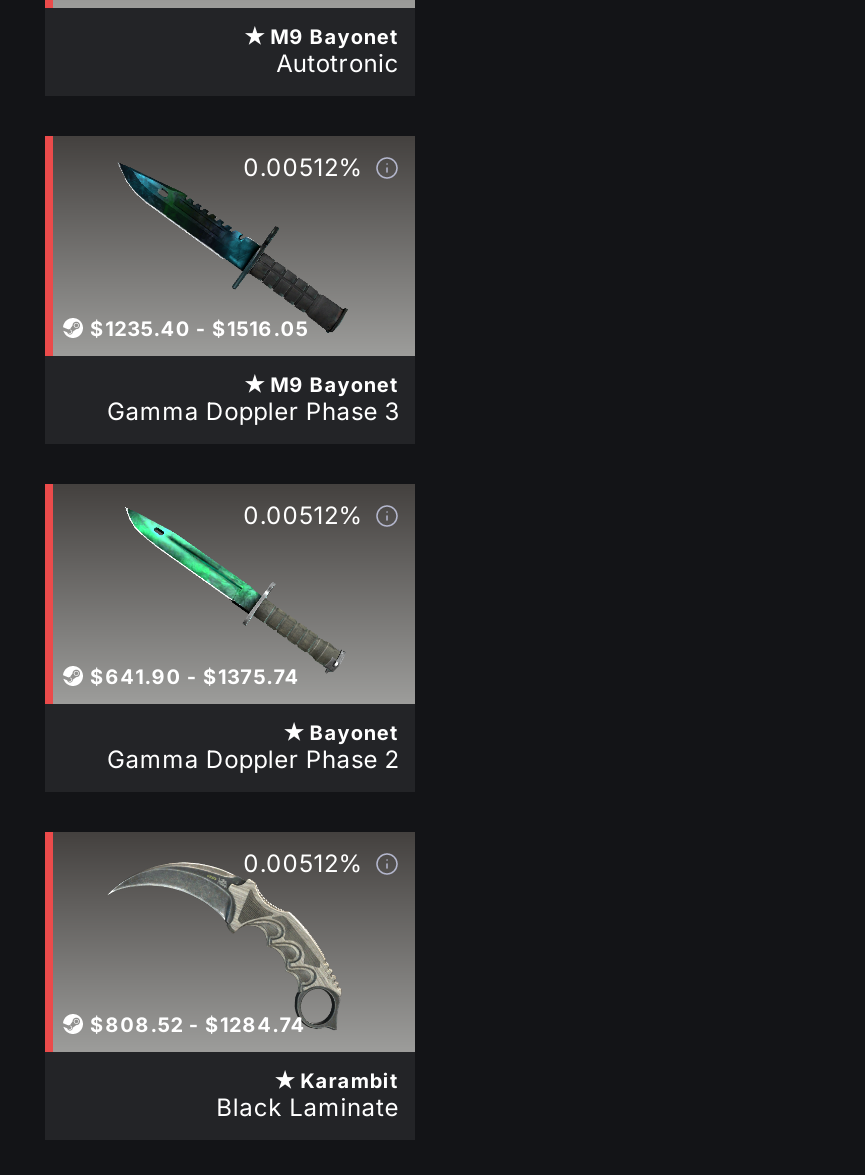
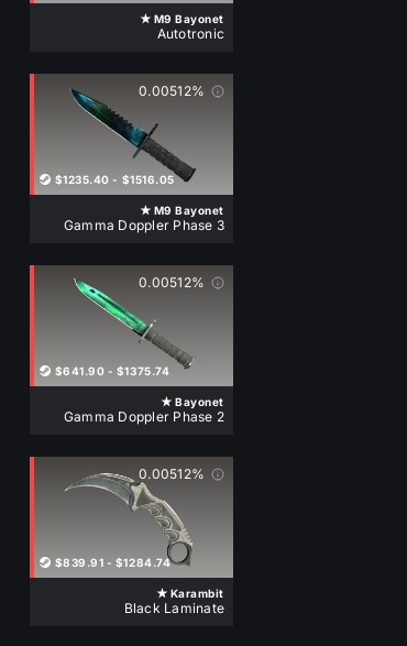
- $808.52 - $1284.74
+ $839.91 - $1284.74
